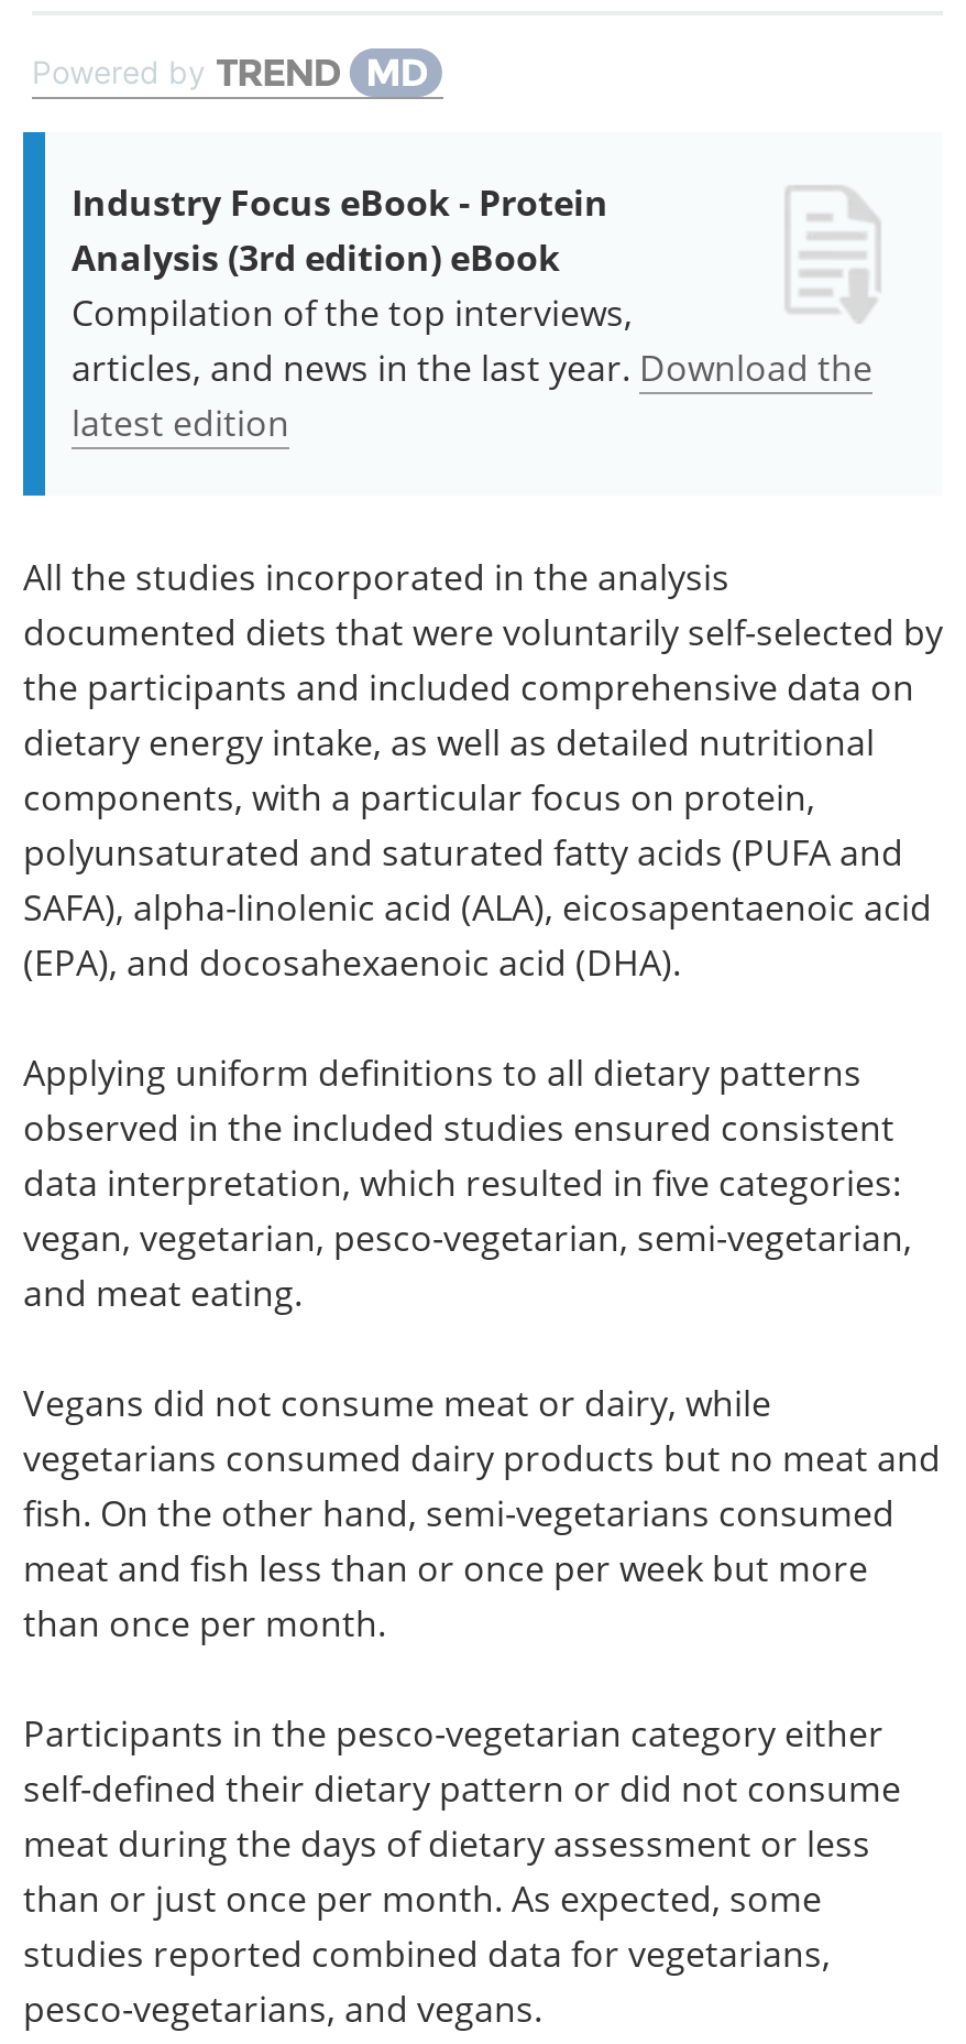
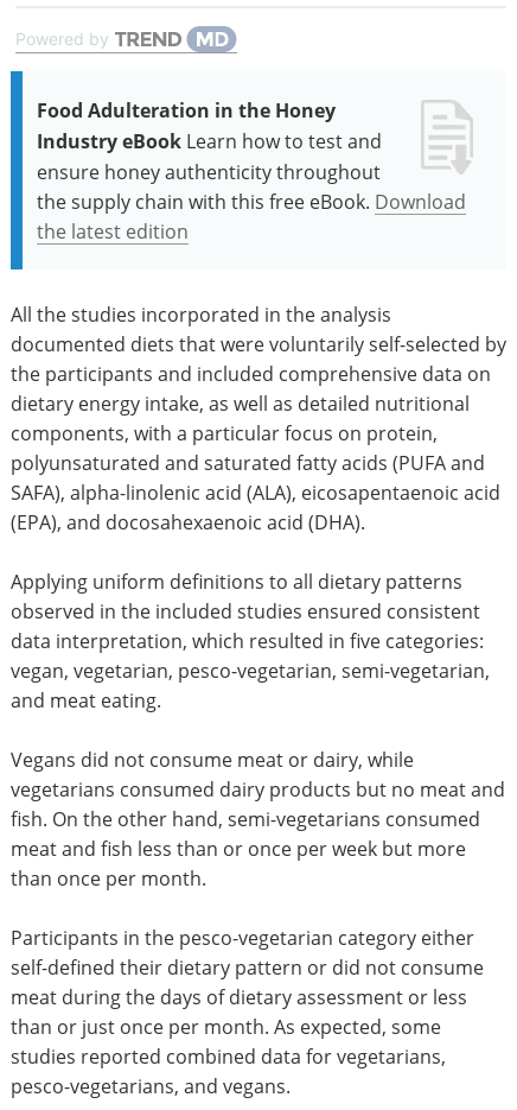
- Industry Focus eBook - Protein
- Analysis (3rd edition) eBook
- Compilation of the top interviews,
- articles, and news in the last year. Download the
- latest edition
+ Food Adulteration in the Honey
+ Industry eBook Learn how to test and
+ ensure honey authenticity throughout
+ the supply chain with this free eBook. Download
+ the latest edition
